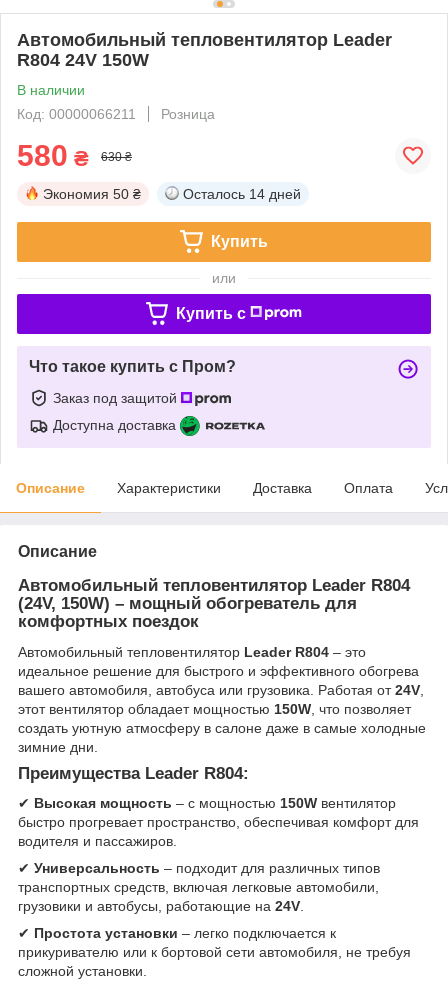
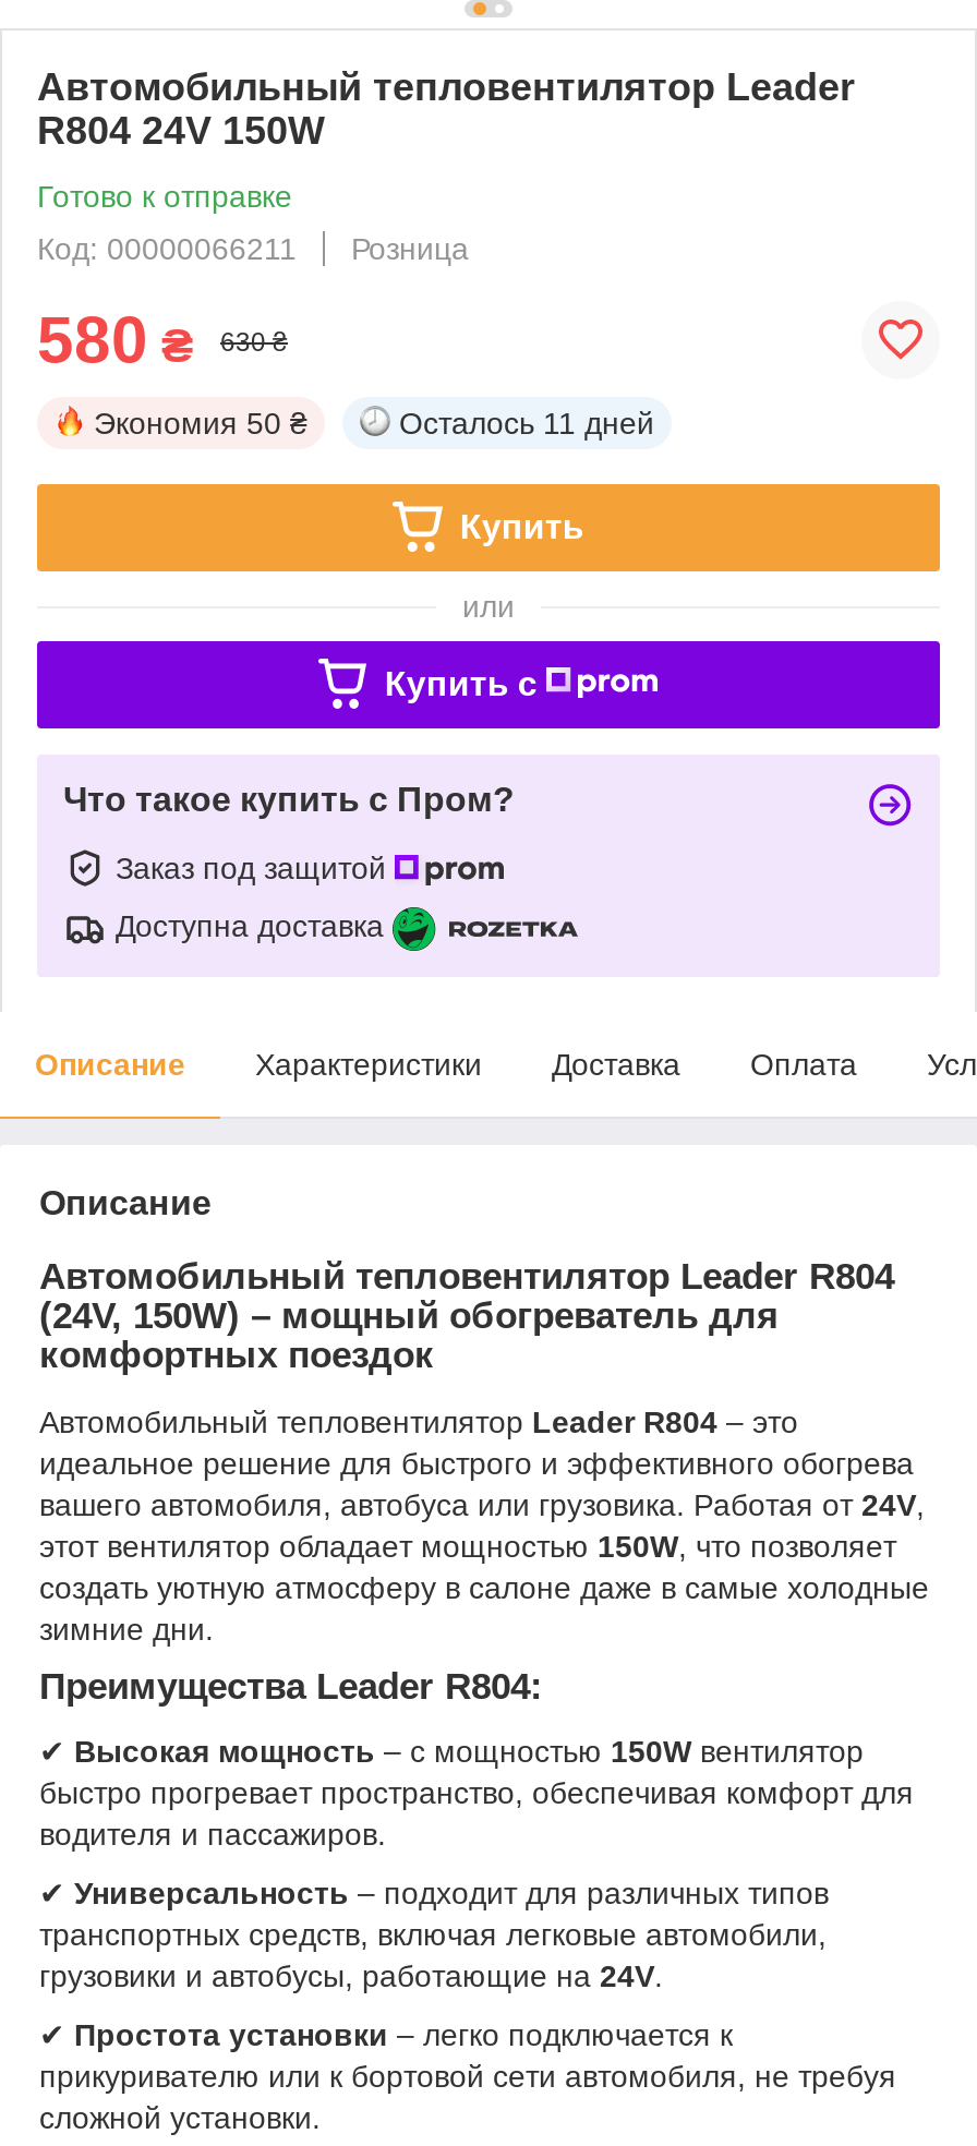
- В наличии
+ Готово к отправке

- Осталось 14 дней
+ Осталось 11 дней
